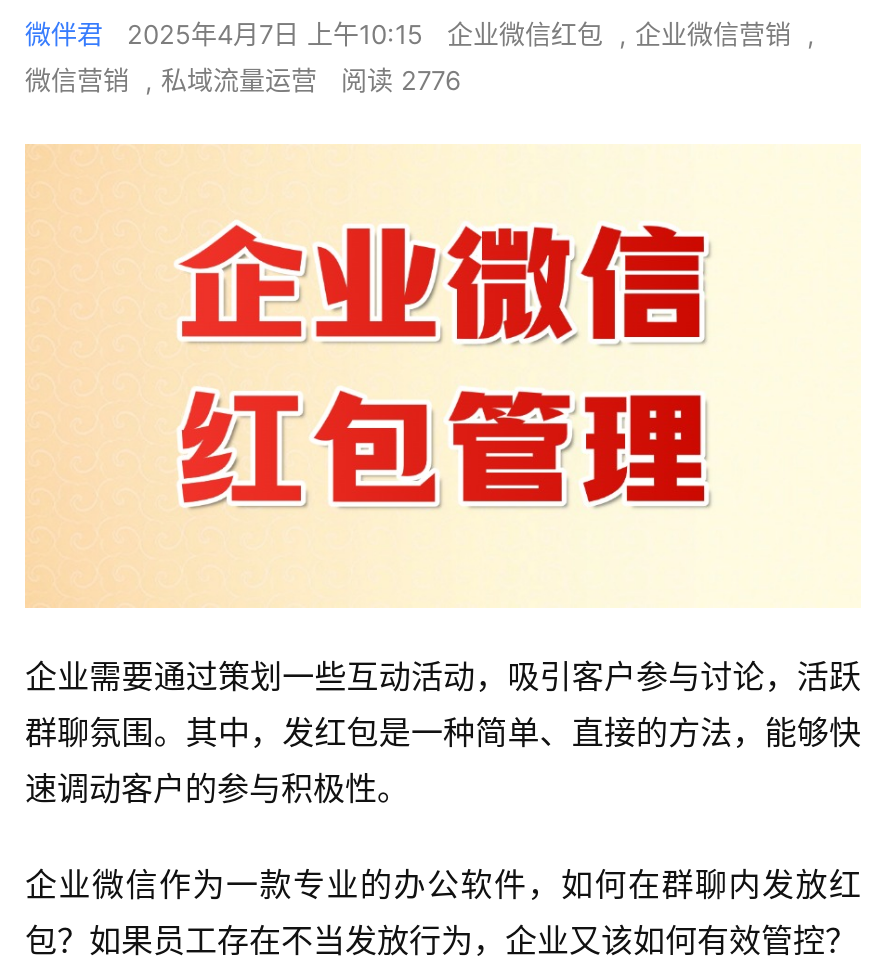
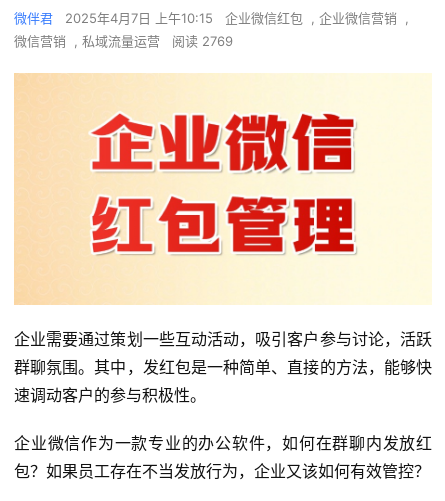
- 微信营销 ,私域流量运营 阅读 2776
+ 微信营销 ,私域流量运营 阅读 2769
